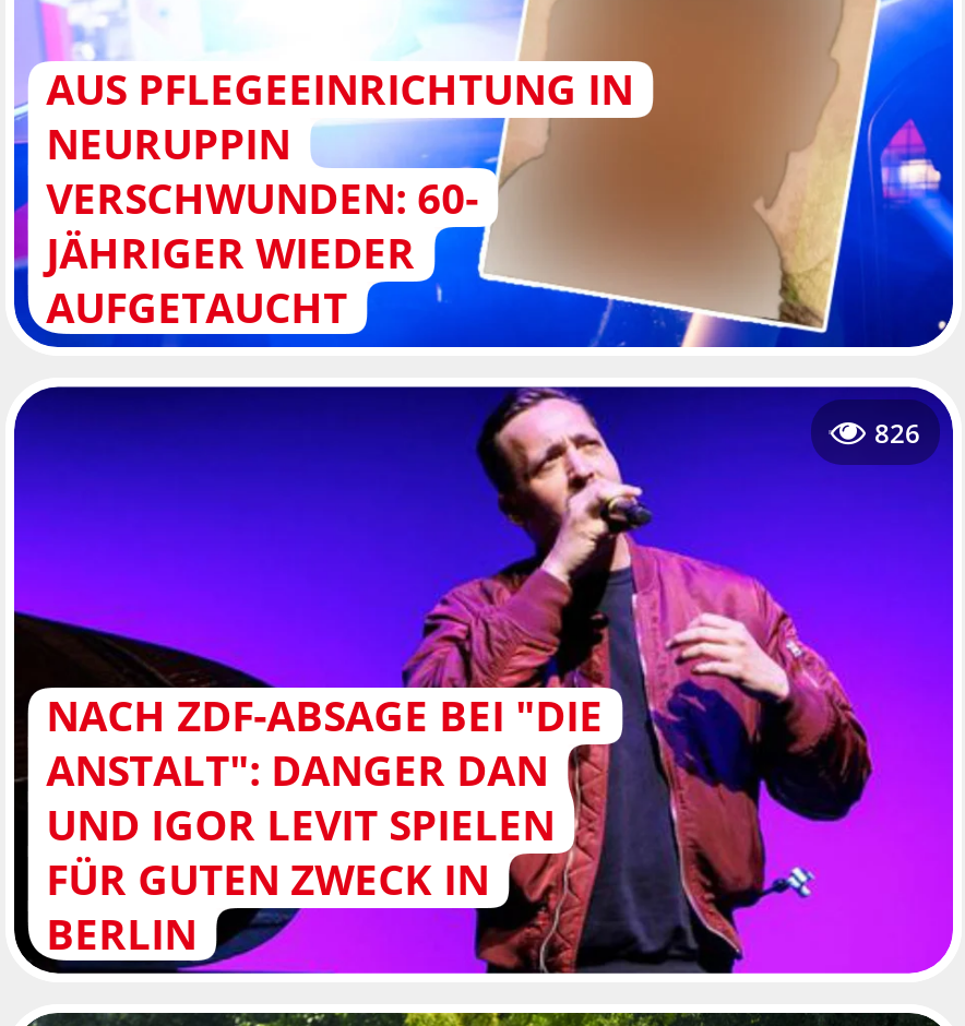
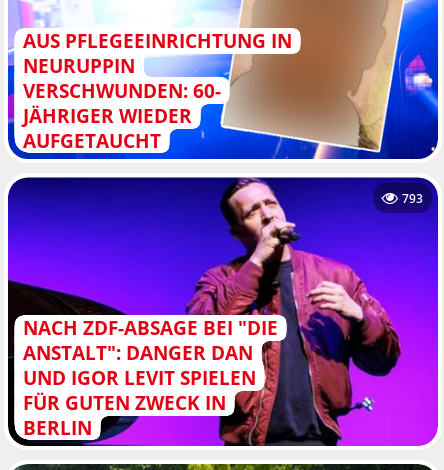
- 826
+ 793
